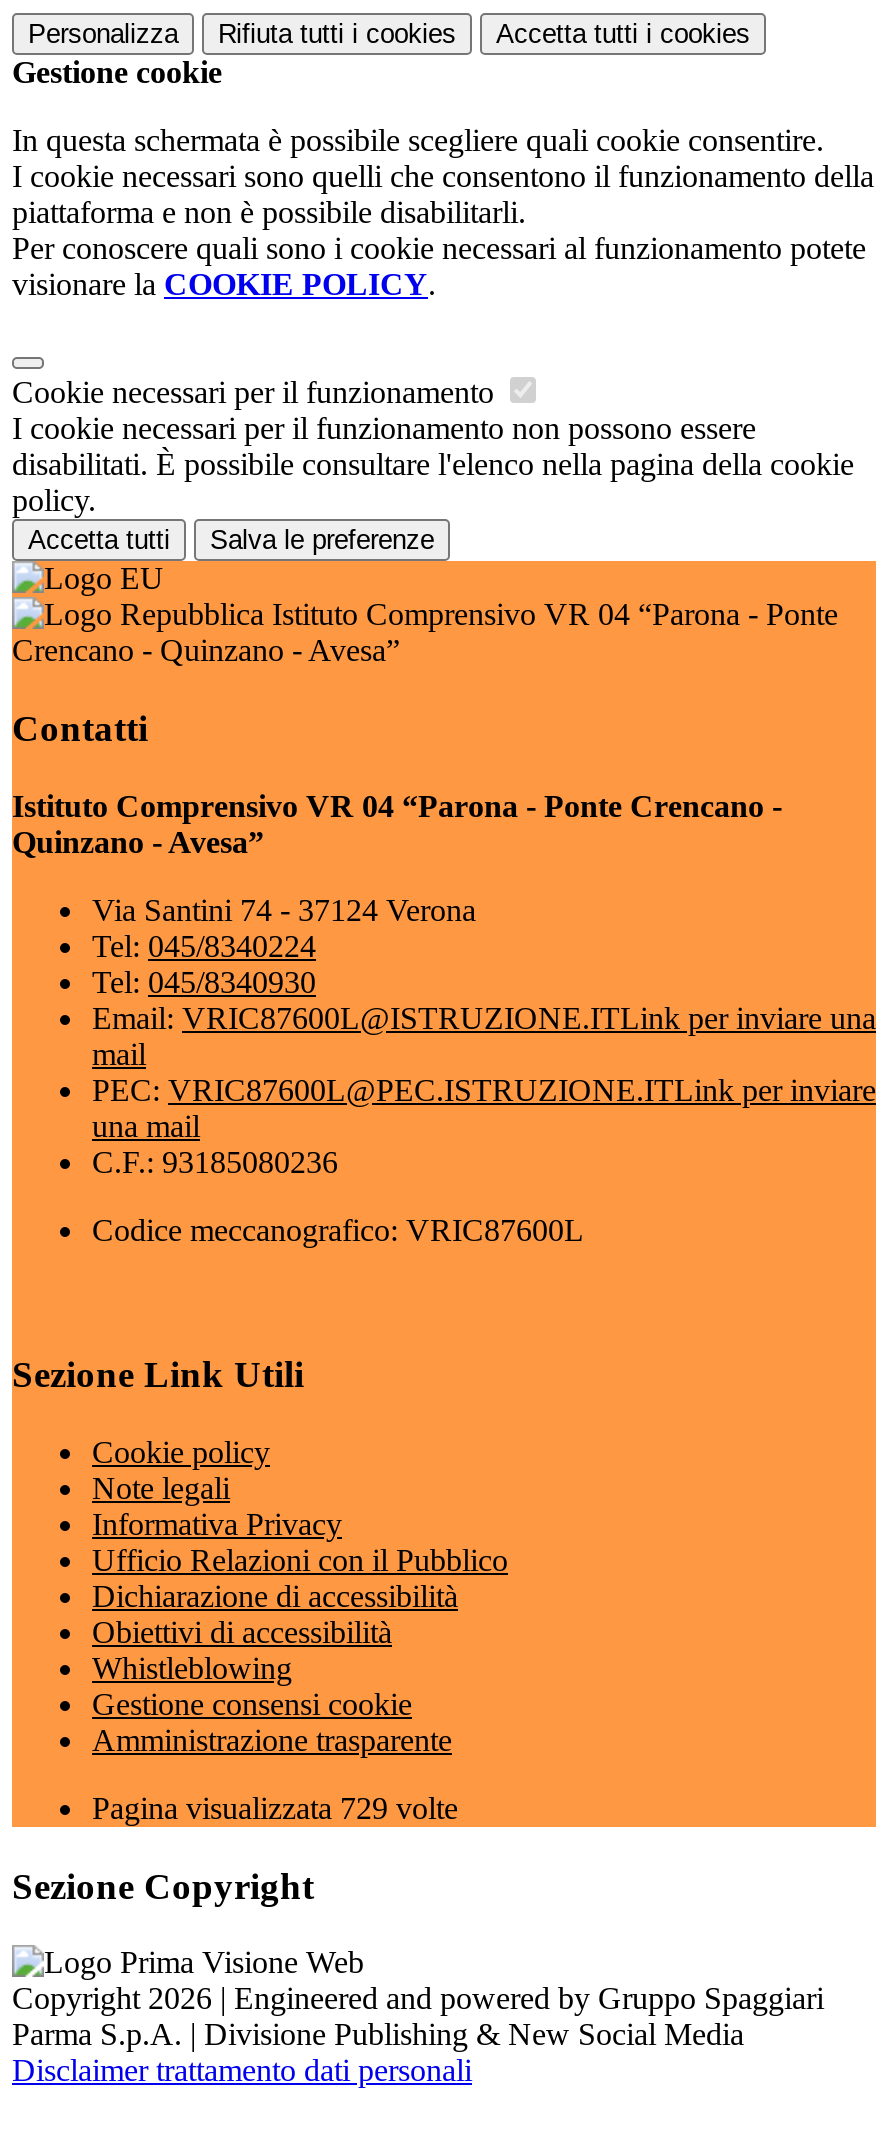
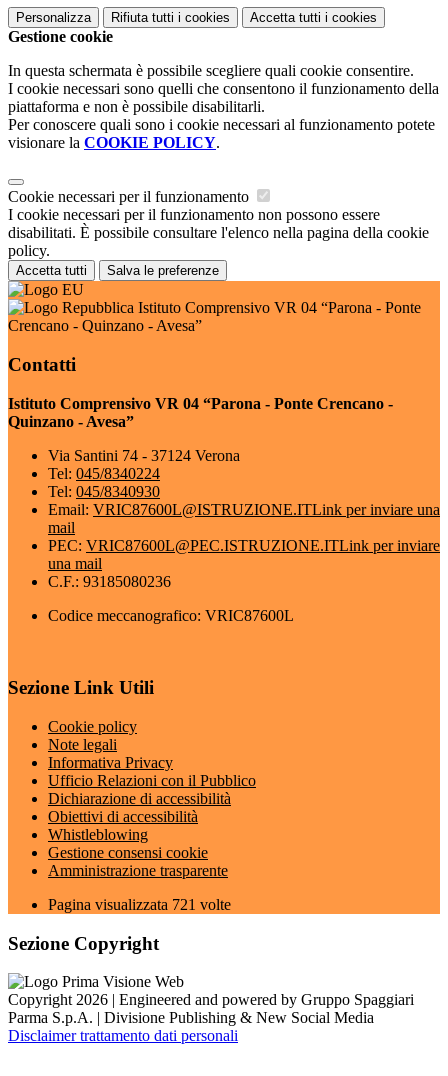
- Pagina visualizzata 729 volte
+ Pagina visualizzata 721 volte
